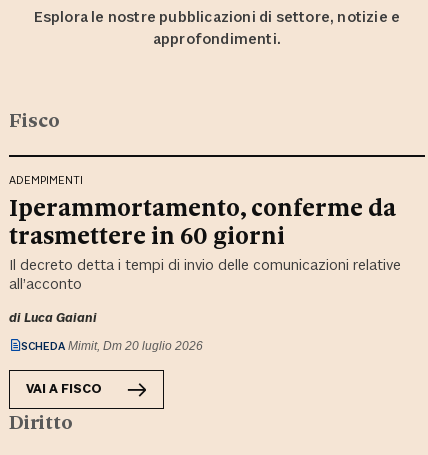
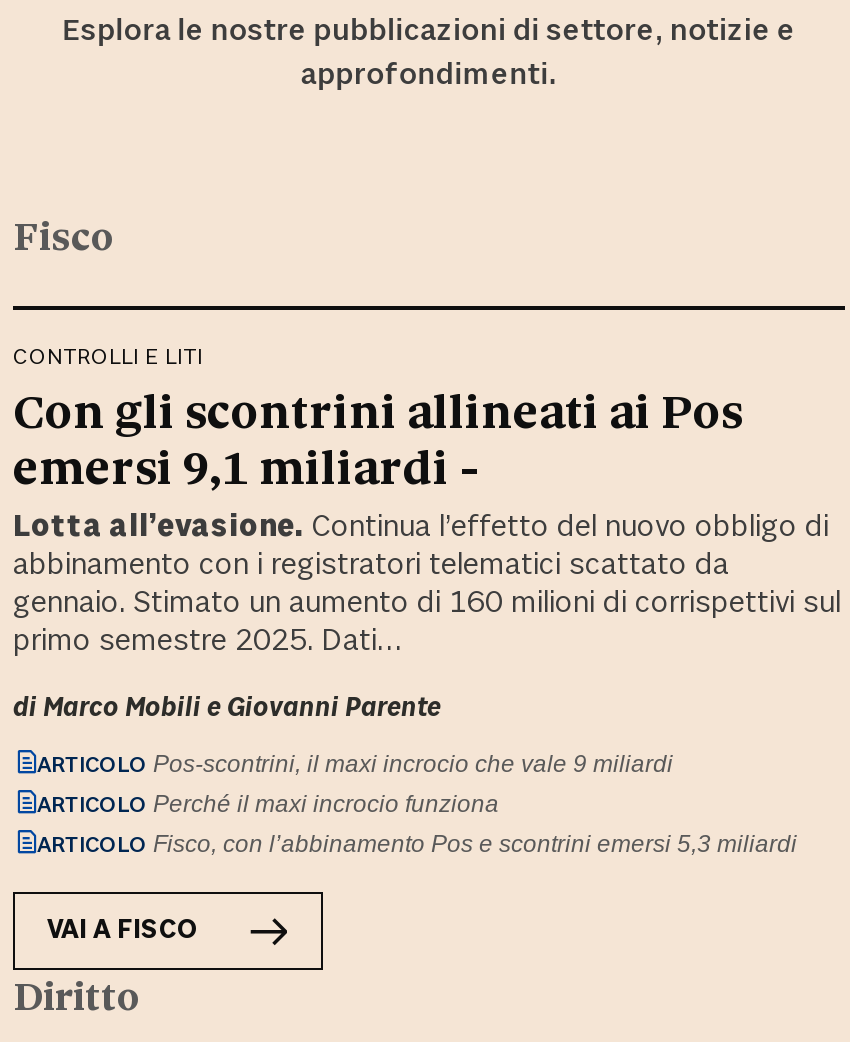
- ADEMPIMENTI
- Iperammortamento, conferme da
- trasmettere in 60 giorni
- Il decreto detta i tempi di invio delle comunicazioni relative
- all’acconto
+ CONTROLLI E LITI
+ Con gli scontrini allineati ai Pos
+ emersi 9,1 miliardi -
+ Lotta all’evasione. Continua l’effetto del nuovo obbligo di
+ abbinamento con i registratori telematici scattato da
+ gennaio. Stimato un aumento di 160 milioni di corrispettivi sul
+ primo semestre 2025. Dati…

- di Luca Gaiani
+ di Marco Mobili e Giovanni Parente

- SCHEDA Mimit, Dm 20 luglio 2026
+ ARTICOLO Pos-scontrini, il maxi incrocio che vale 9 miliardi
+ ARTICOLO Perché il maxi incrocio funziona
+ ARTICOLO Fisco, con l’abbinamento Pos e scontrini emersi 5,3 miliardi
